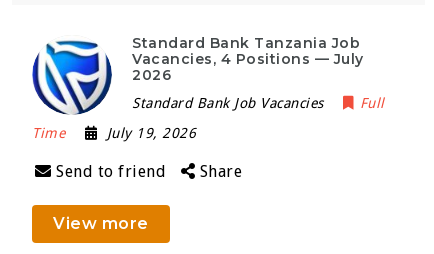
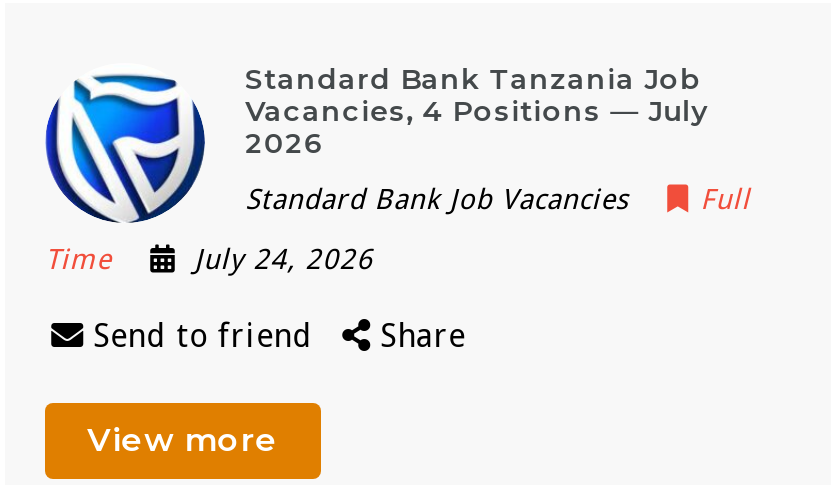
- July 19, 2026
+ July 24, 2026
